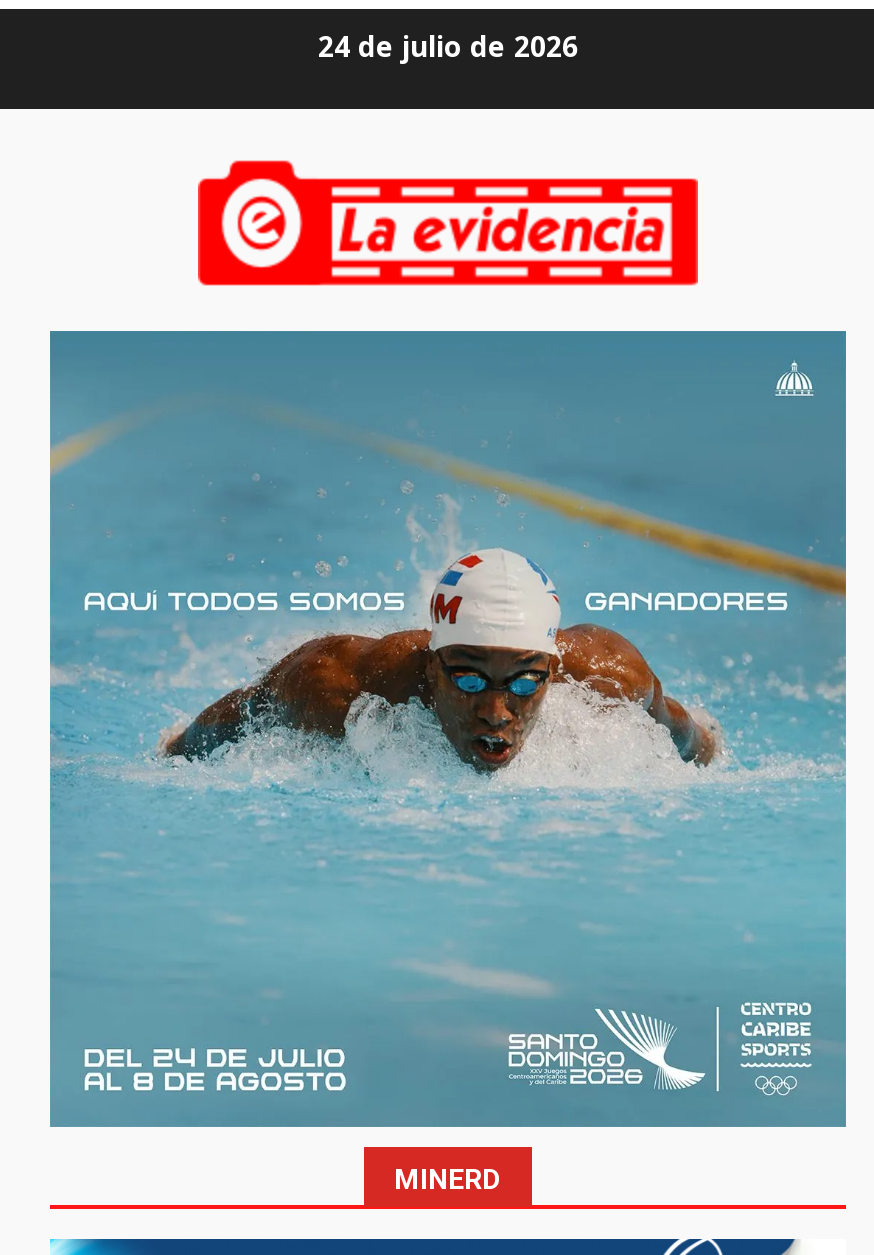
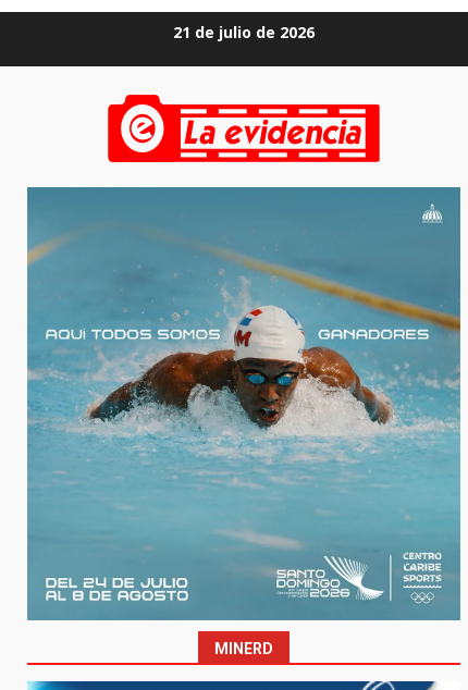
- 24 de julio de 2026
+ 21 de julio de 2026
